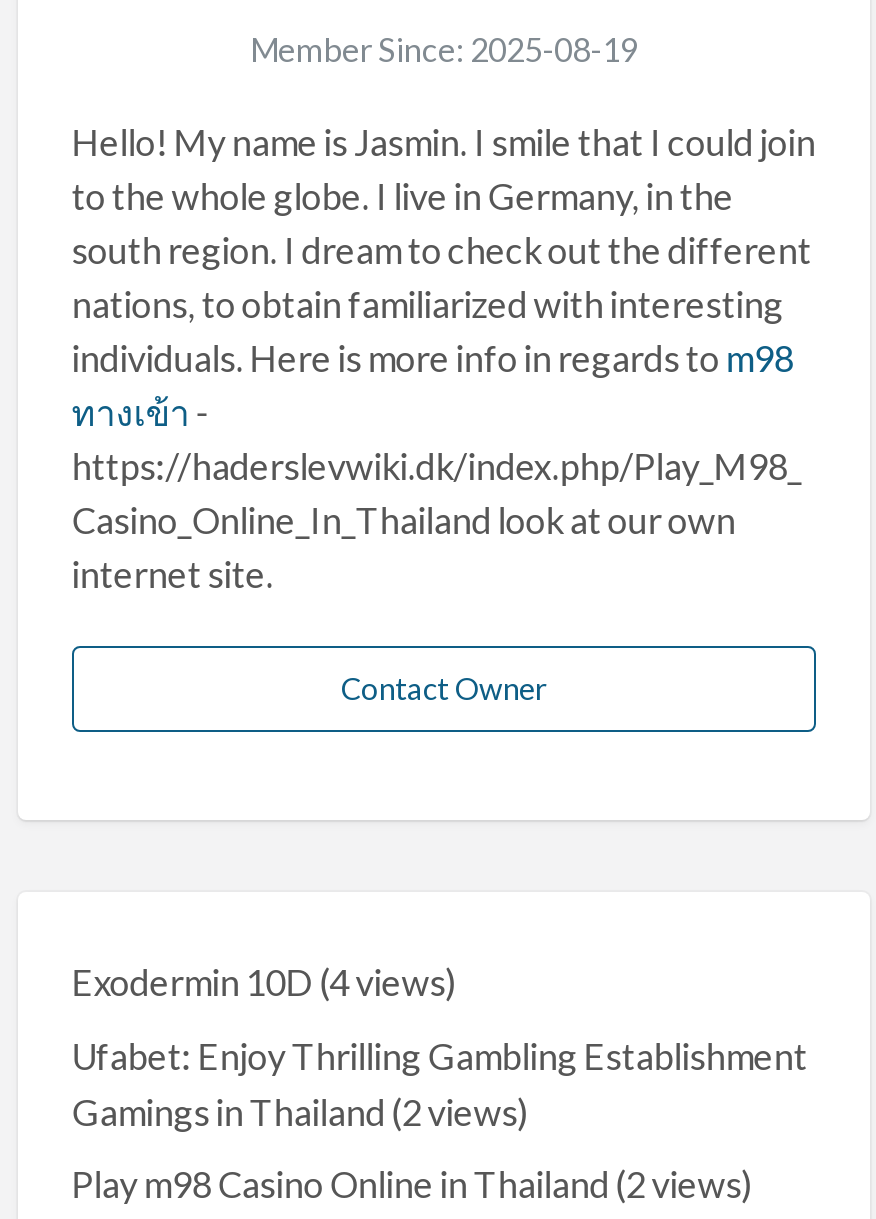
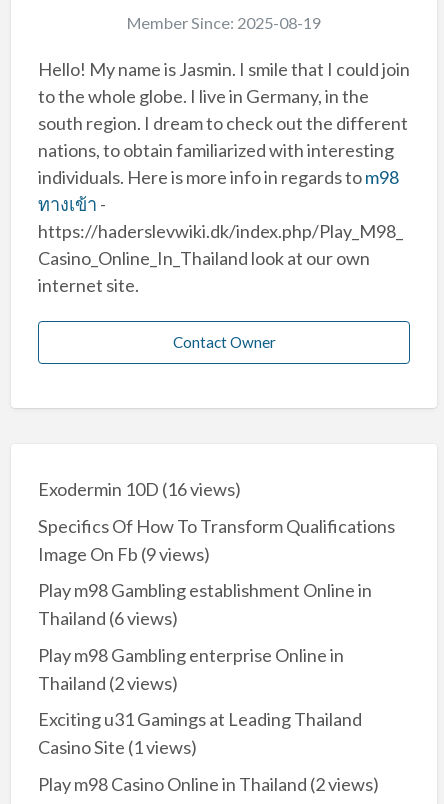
- Exodermin 10D (4 views)
- Ufabet: Enjoy Thrilling Gambling Establishment
- Gamings in Thailand (2 views)
+ Exodermin 10D (16 views)
+ Specifics Of How To Transform Qualifications
+ Image On Fb (9 views)
+ Play m98 Gambling establishment Online in
+ Thailand (6 views)
+ Play m98 Gambling enterprise Online in
+ Thailand (2 views)
+ Exciting u31 Gamings at Leading Thailand
+ Casino Site (1 views)
